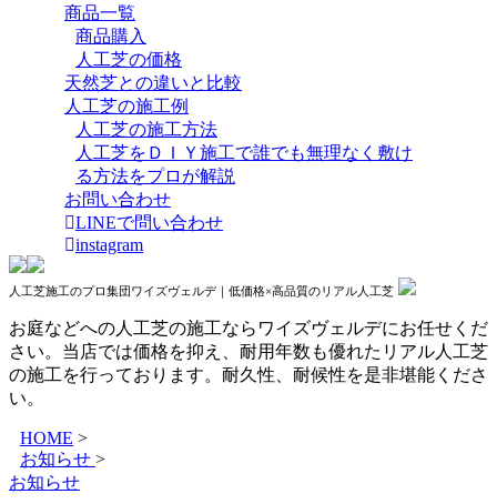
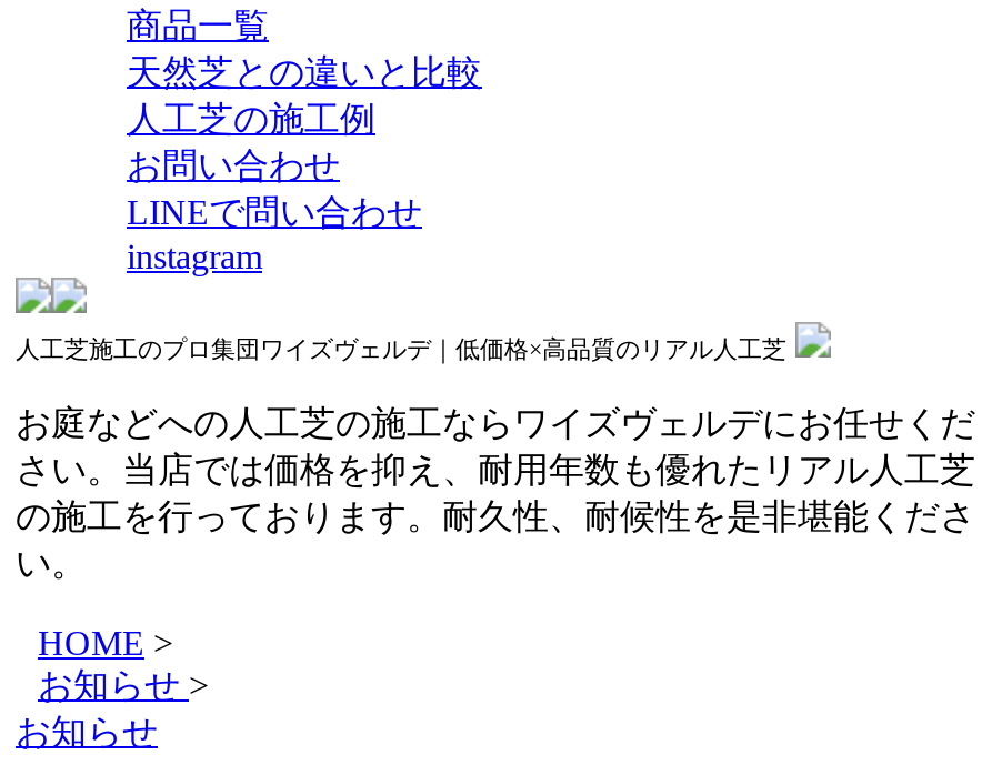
- 商品購入
- 人工芝の価格

- 人工芝の施工方法
- 人工芝をＤＩＹ施工で誰でも無理なく敷け
- る方法をプロが解説
